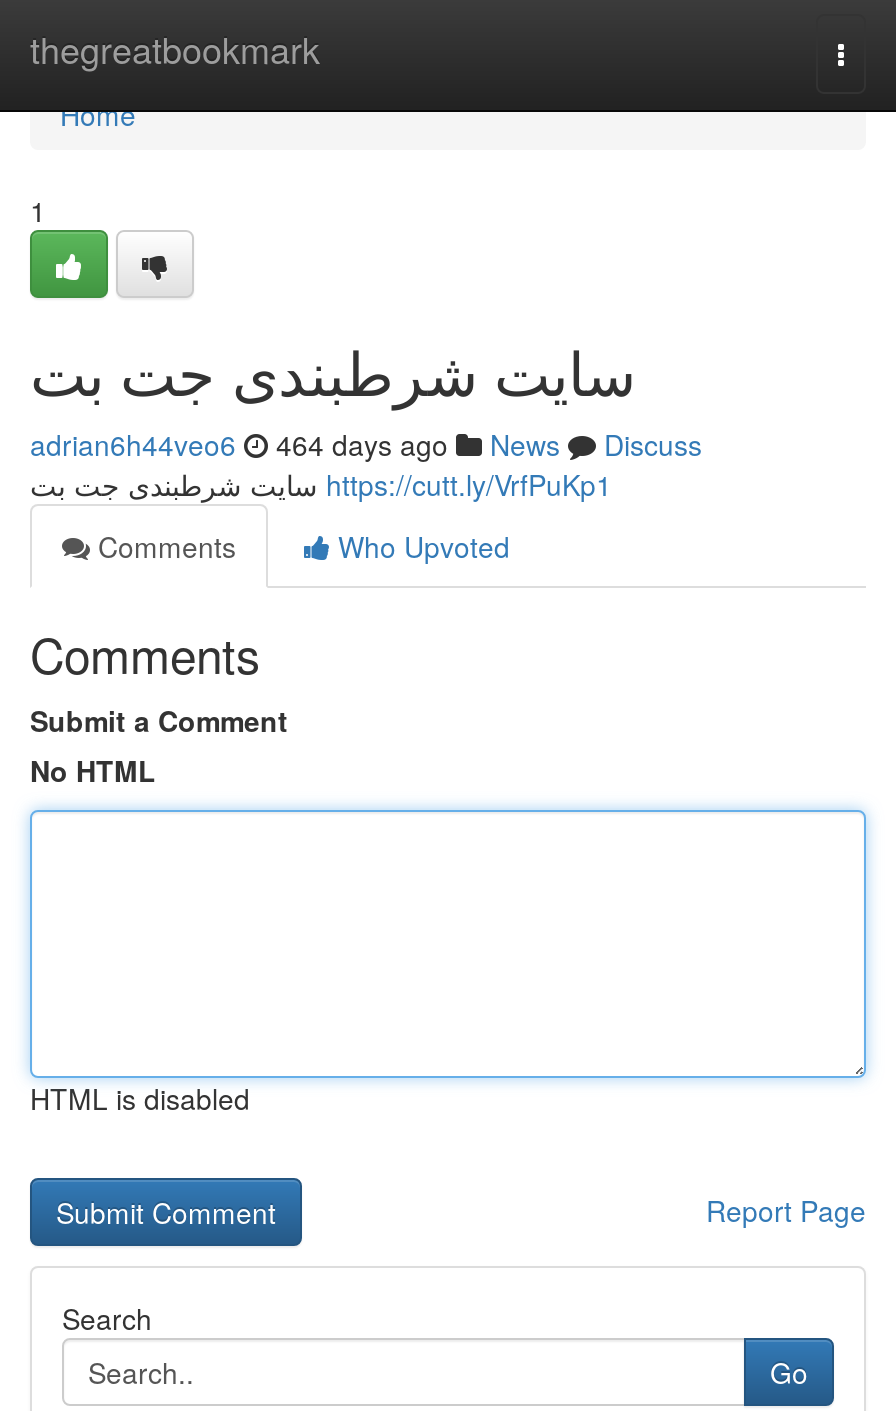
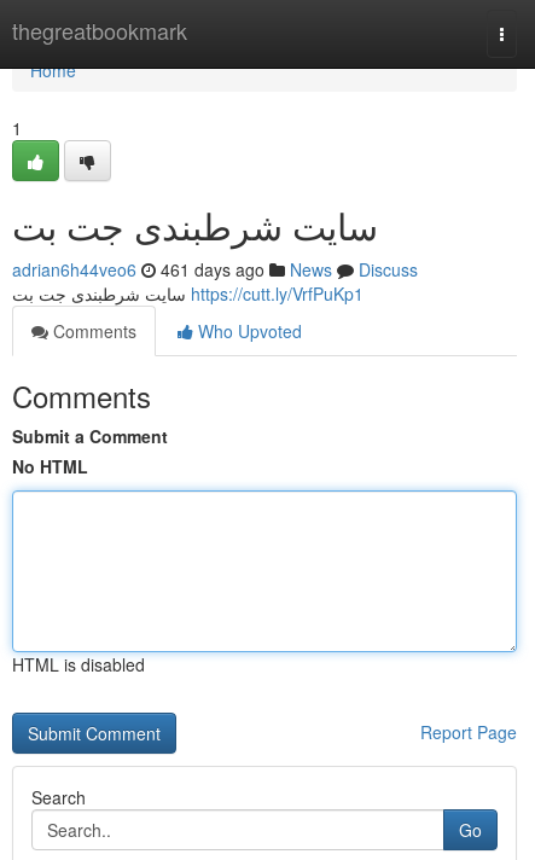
- adrian6h44veo6 464 days ago News Discuss
+ adrian6h44veo6 461 days ago News Discuss
